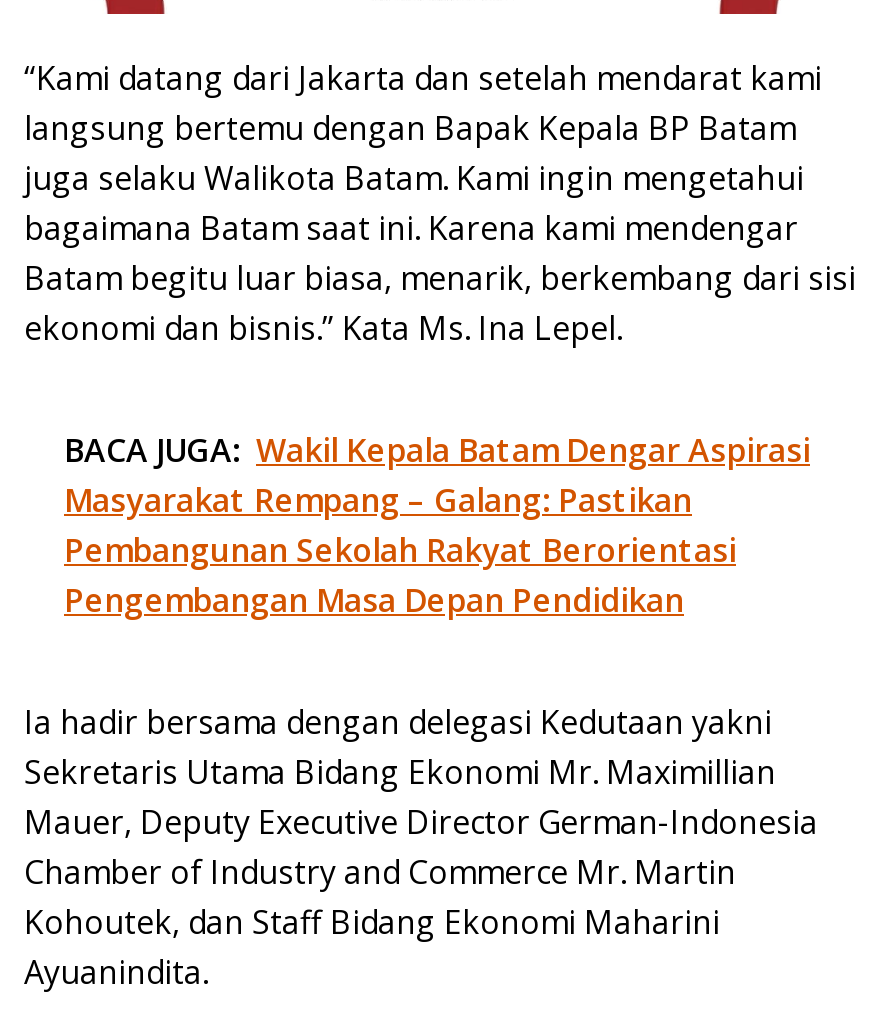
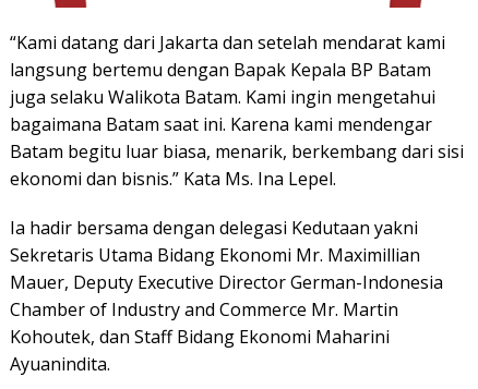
- BACA JUGA: Wakil Kepala Batam Dengar Aspirasi
- Masyarakat Rempang – Galang: Pastikan
- Pembangunan Sekolah Rakyat Berorientasi
- Pengembangan Masa Depan Pendidikan
